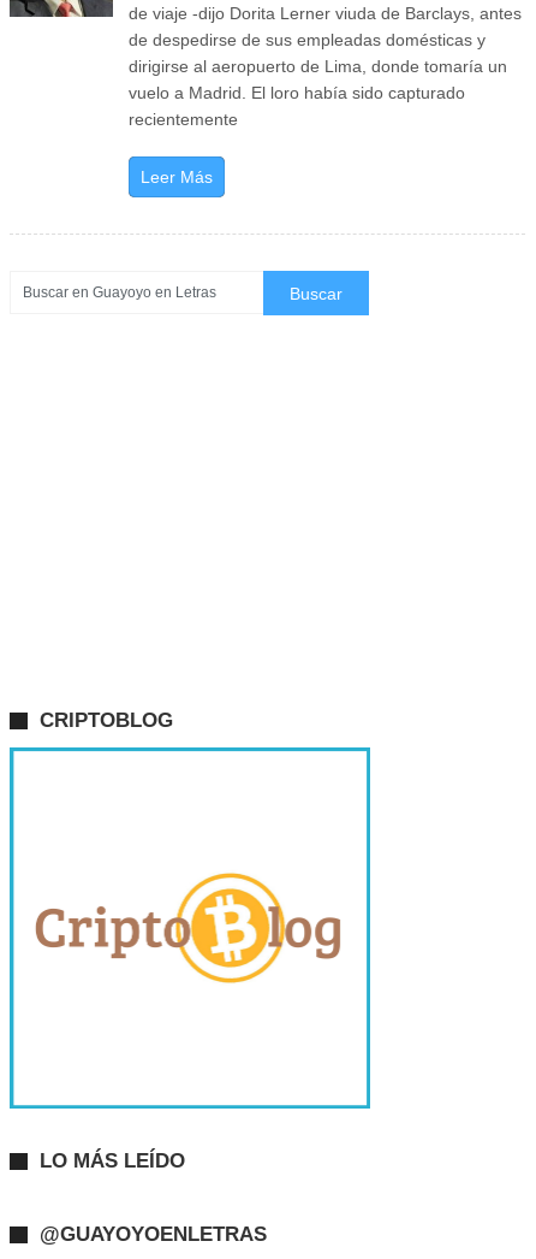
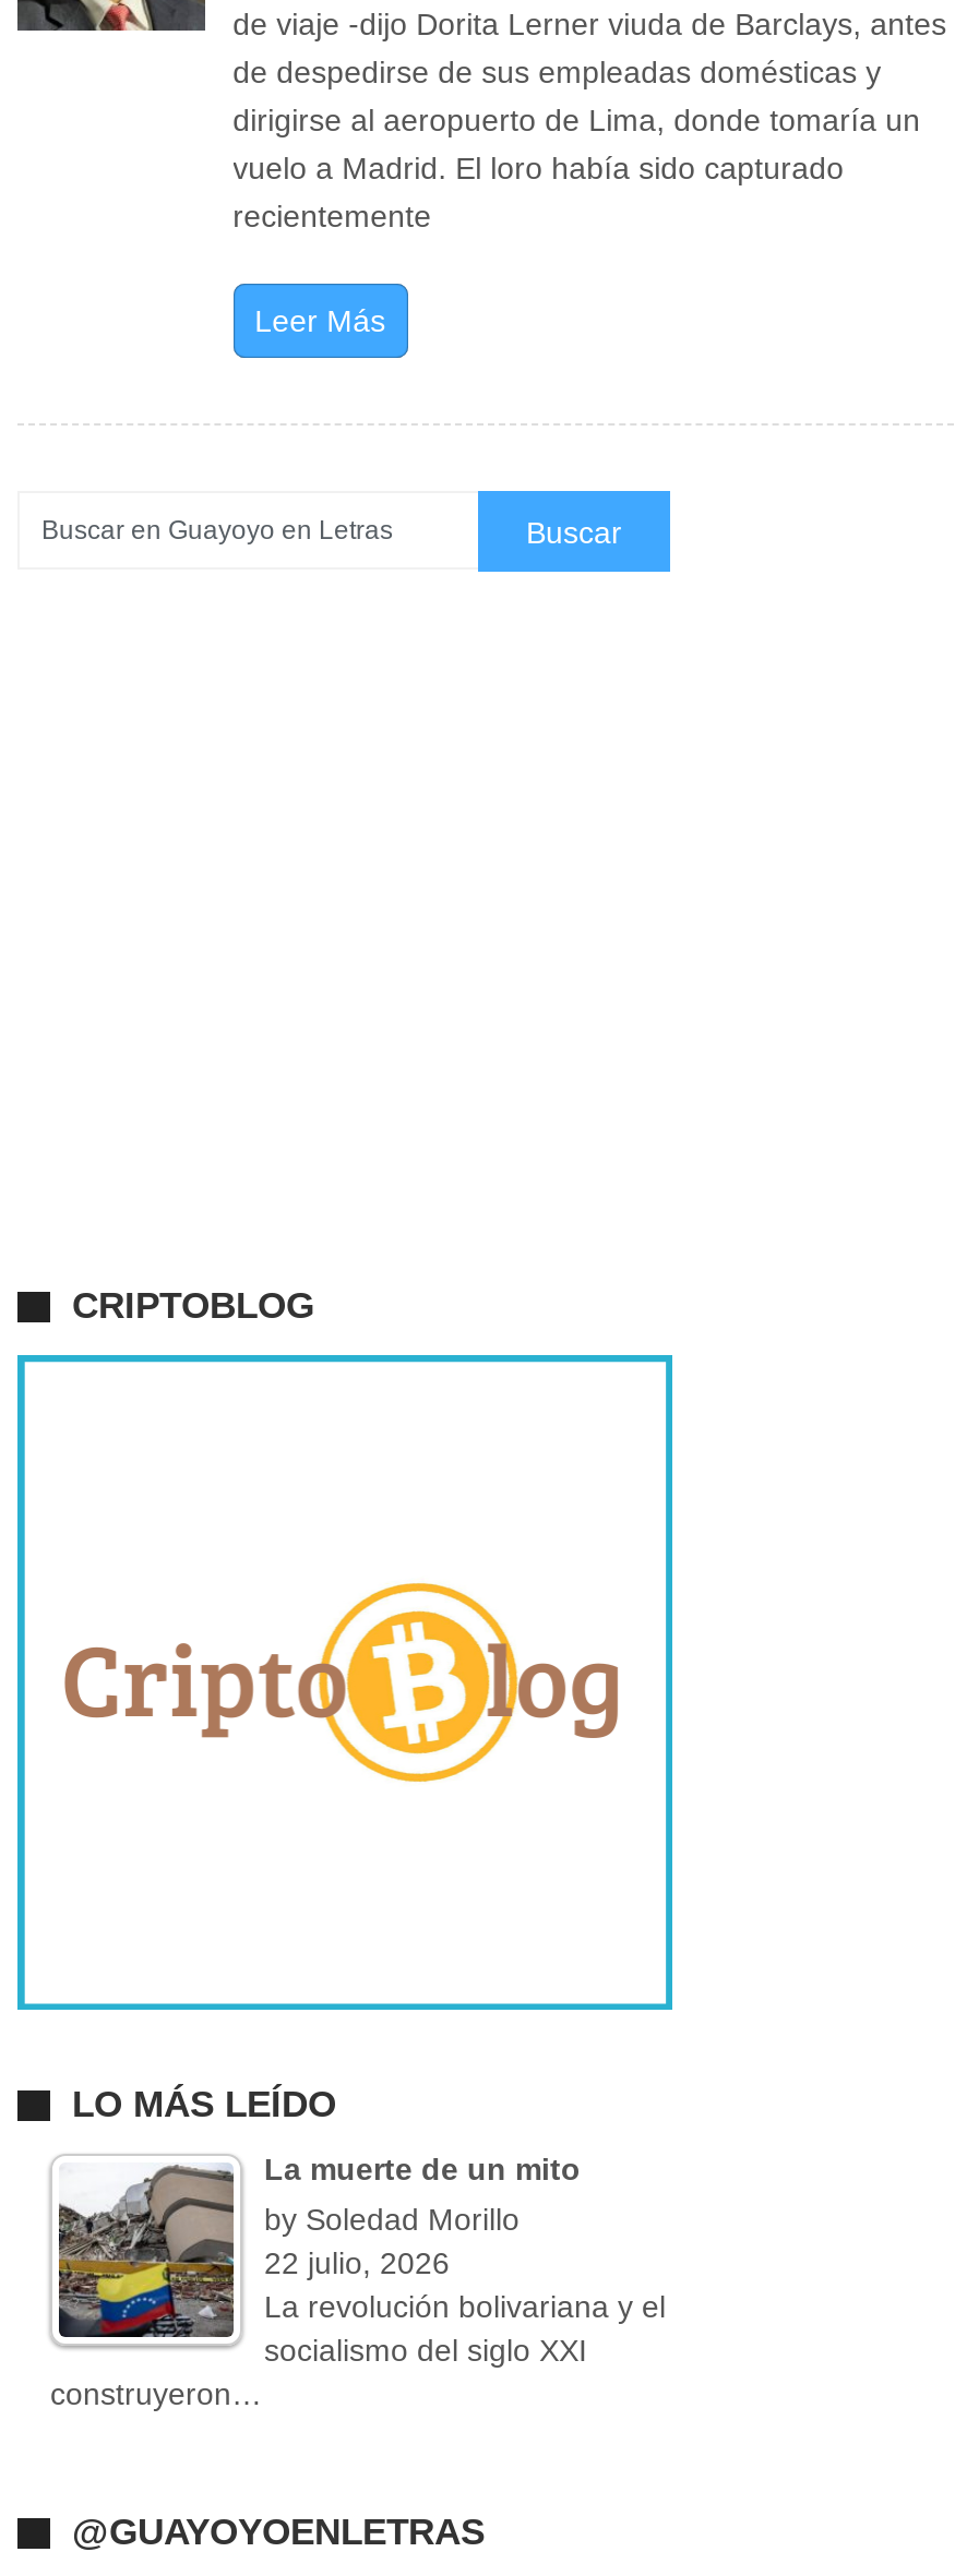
+ [image]
+ La muerte de un mito
+ by Soledad Morillo
+ 22 julio, 2026
+ La revolución bolivariana y el
+ socialismo del siglo XXI
+ construyeron…
